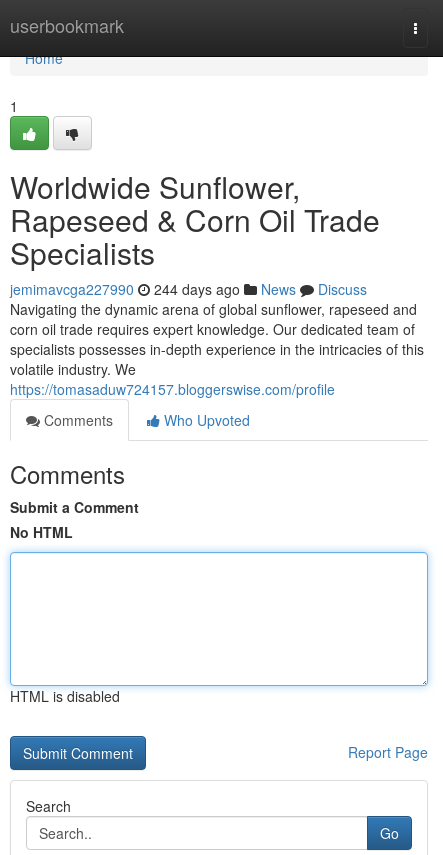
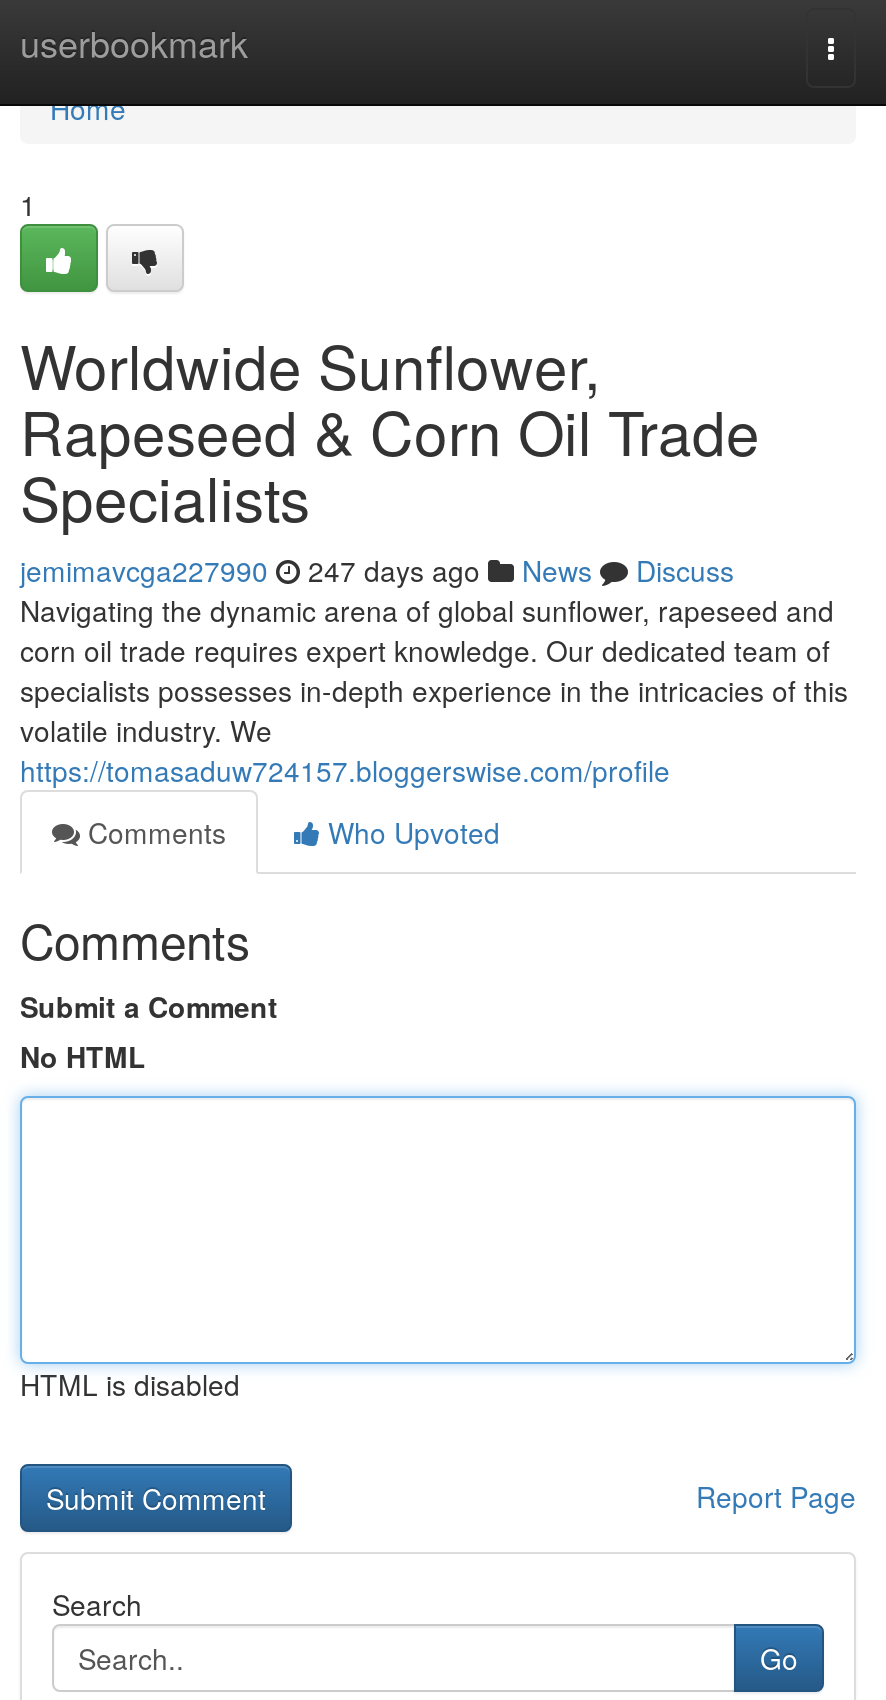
- jemimavcga227990 244 days ago News Discuss
+ jemimavcga227990 247 days ago News Discuss
